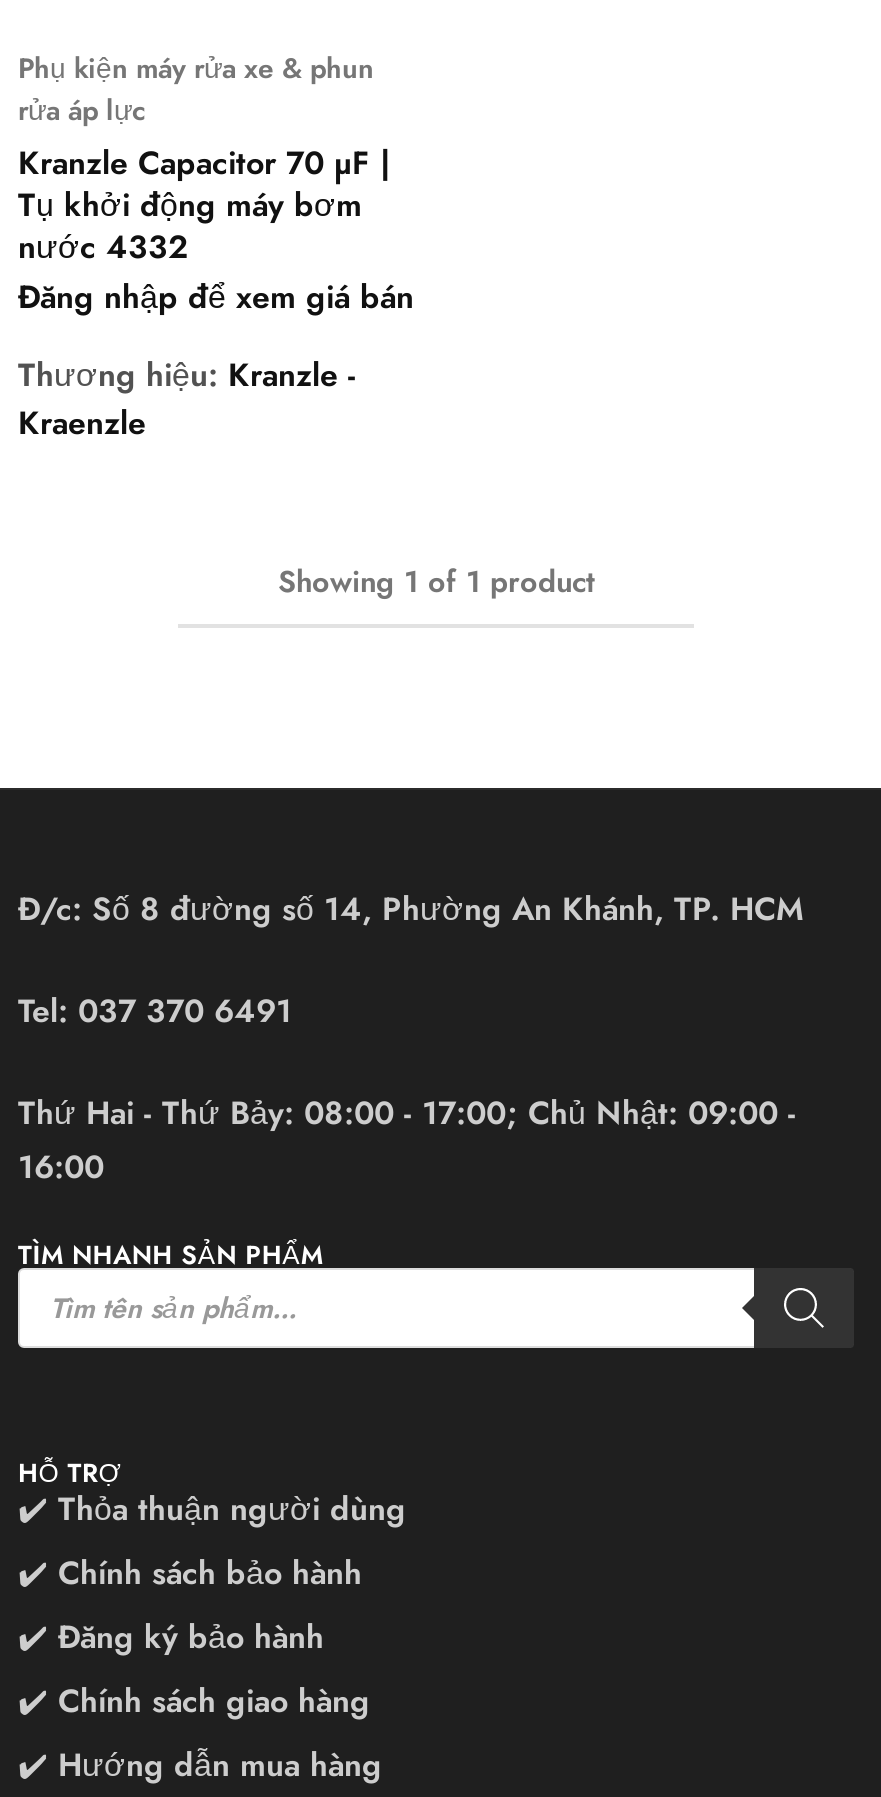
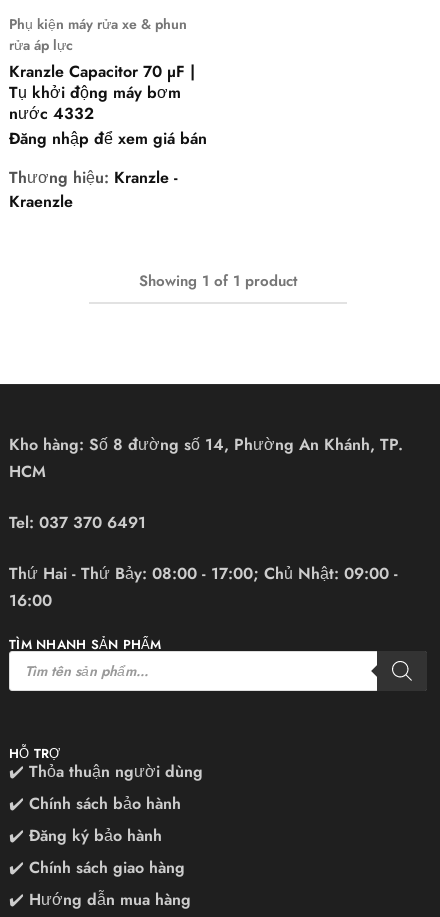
- Đ/c: Số 8 đường số 14, Phường An Khánh, TP. HCM
+ Kho hàng: Số 8 đường số 14, Phường An Khánh, TP.
+ HCM
